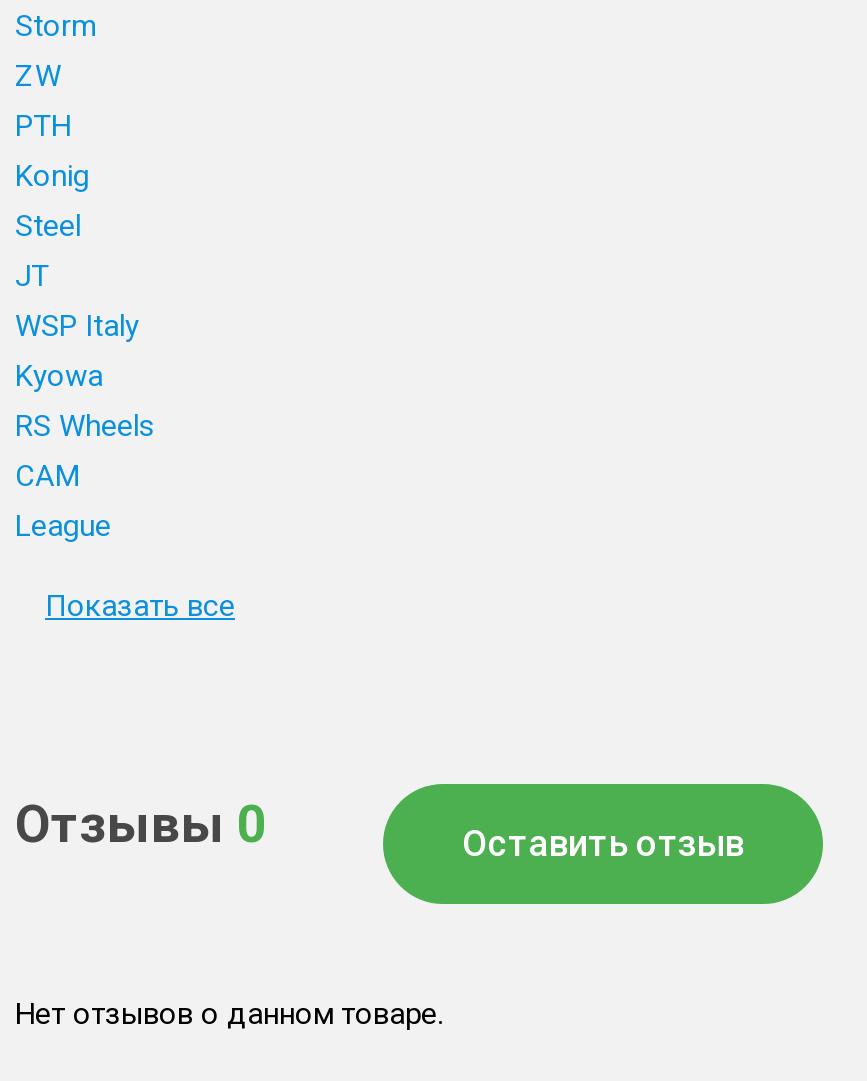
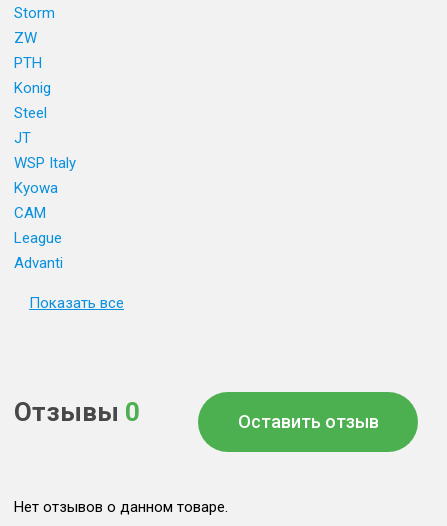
- RS Wheels

moved up: CAM | League

+ Advanti
